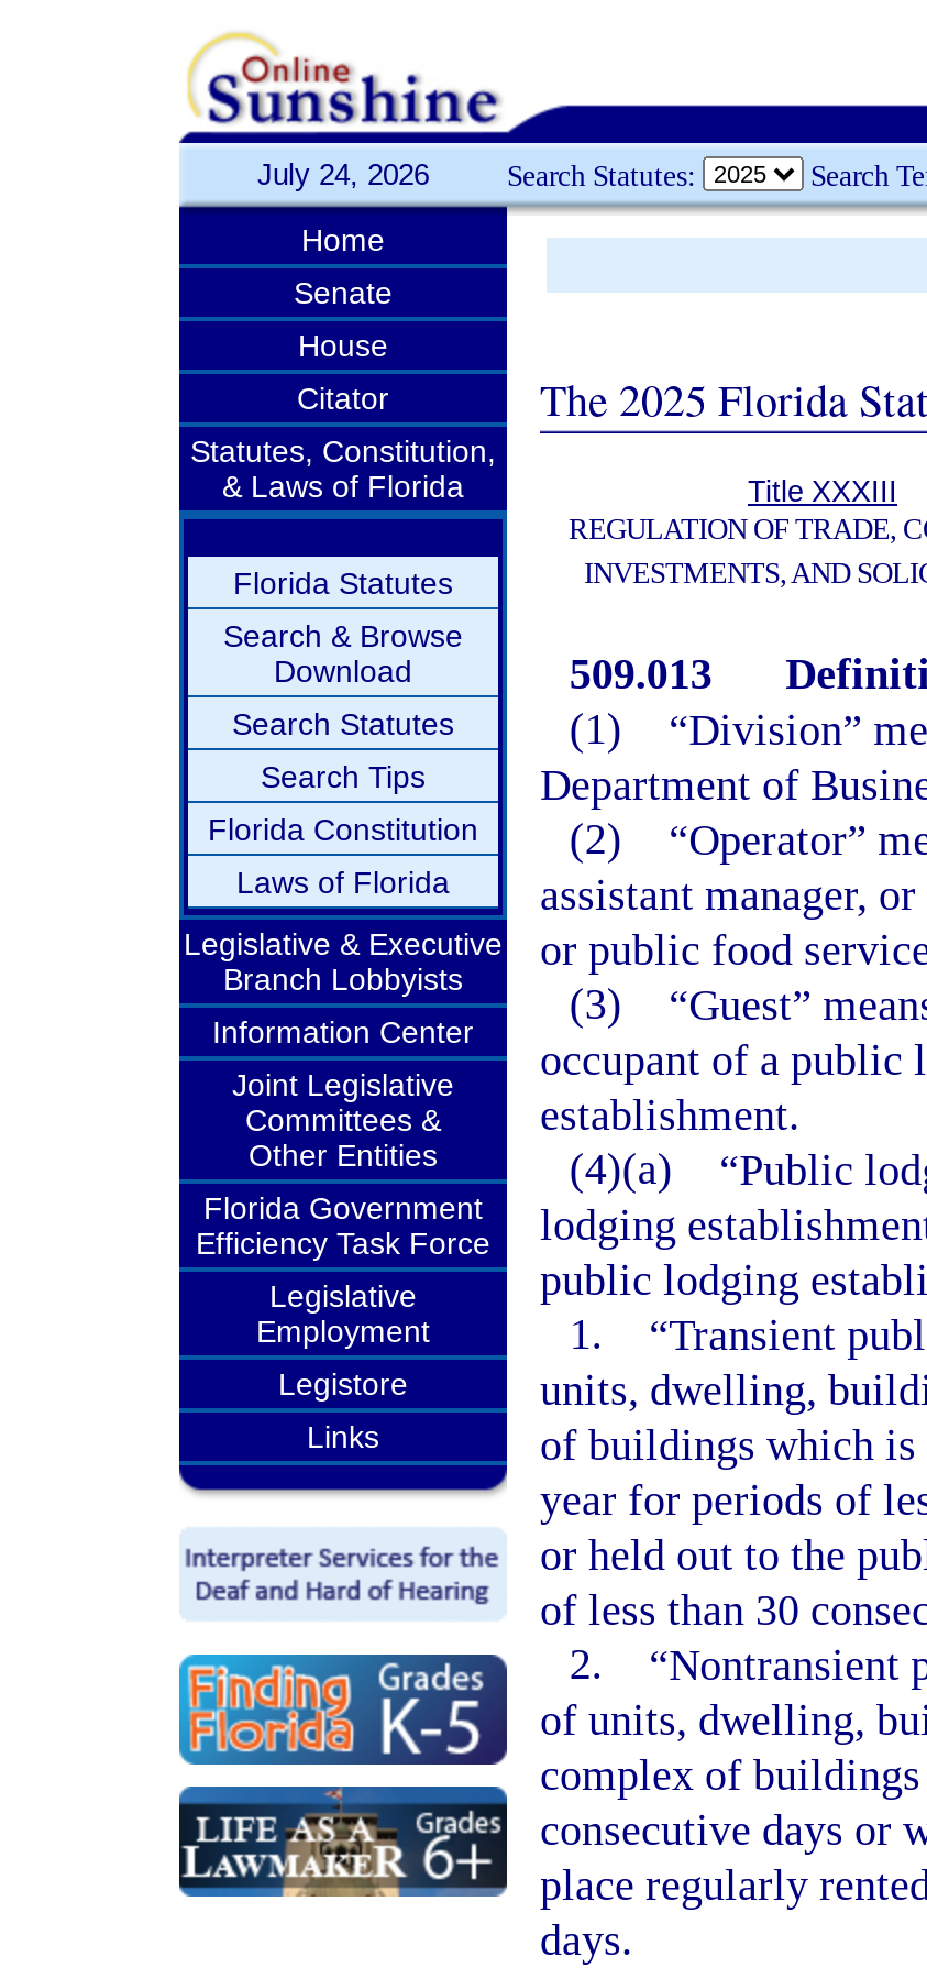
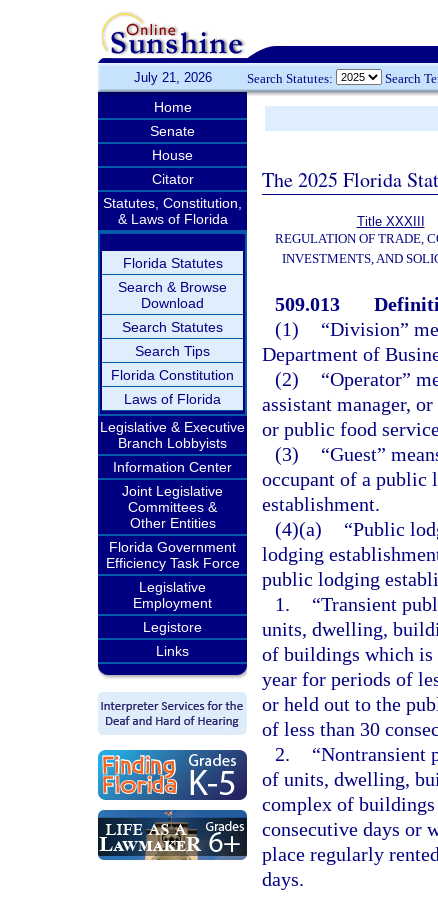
- July 24, 2026
+ July 21, 2026
